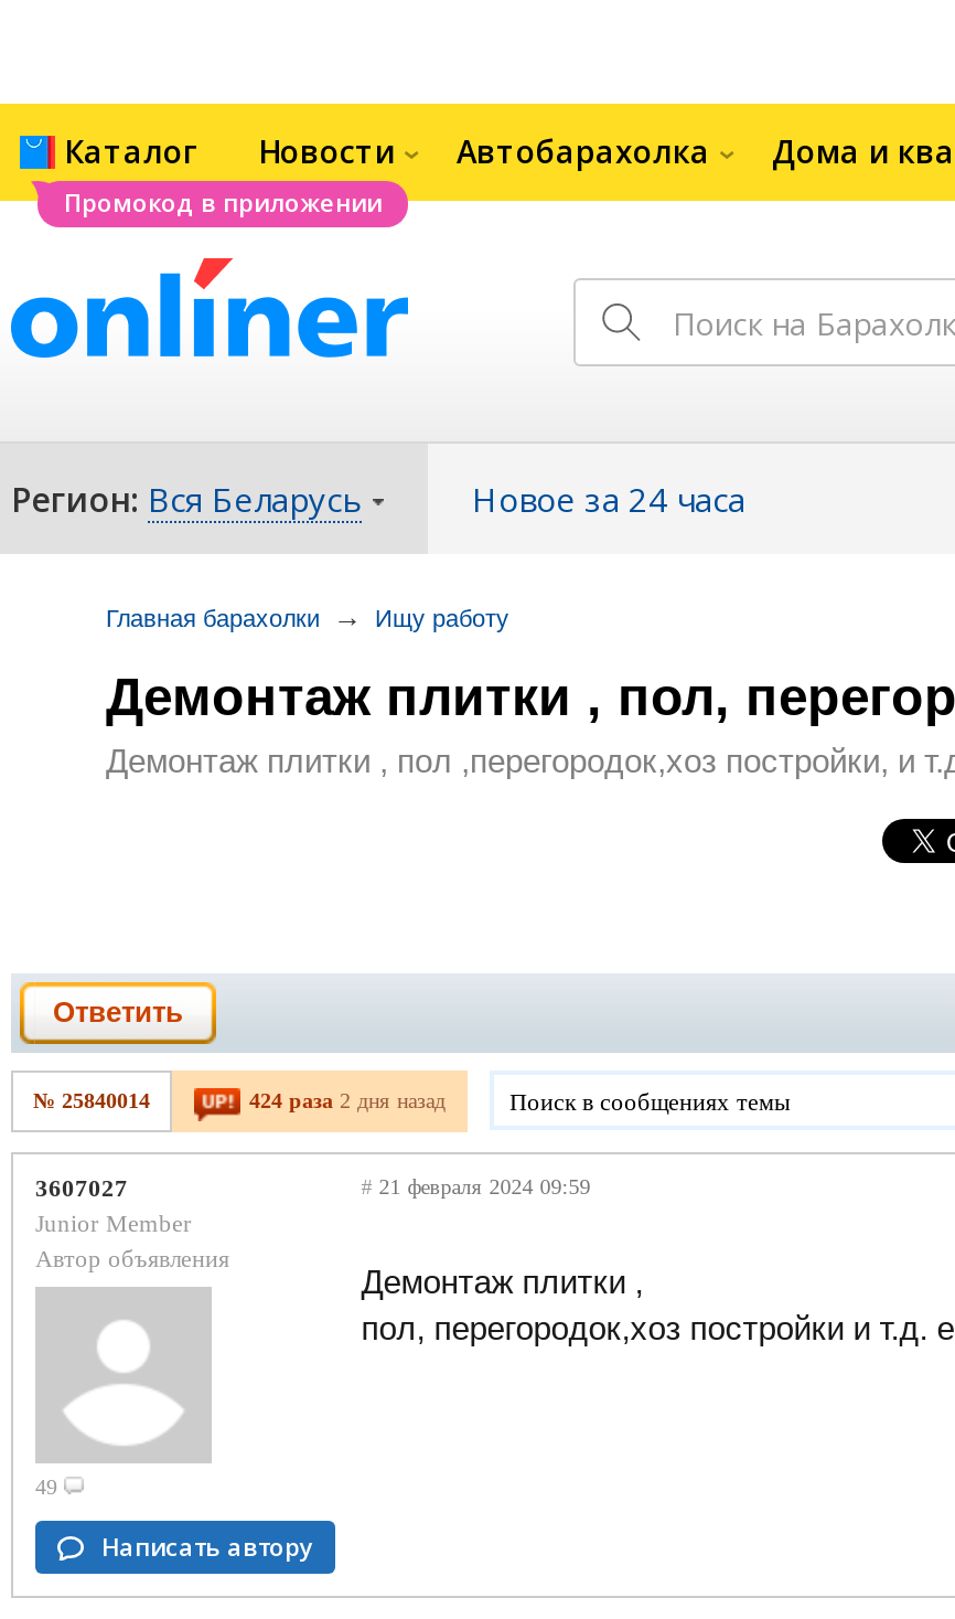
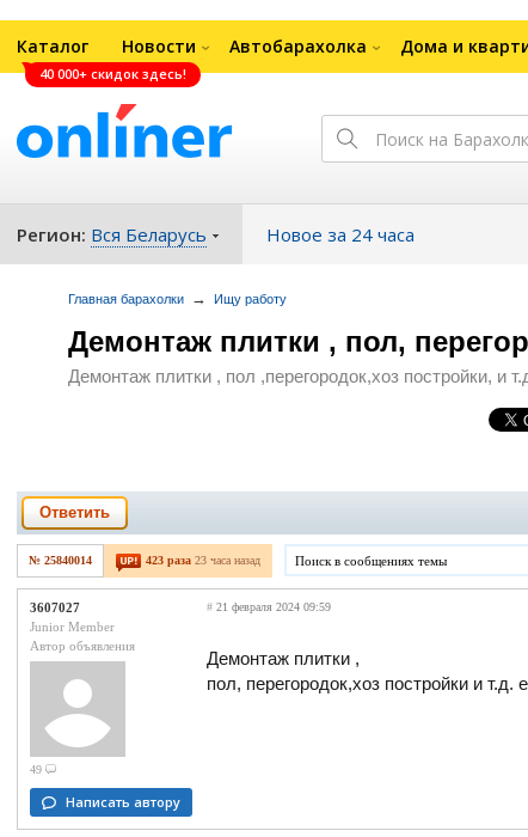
- Промокод в приложении
+ 40 000+ скидок здесь!

- 424 раза 2 дня назад
+ 423 раза 23 часа назад
